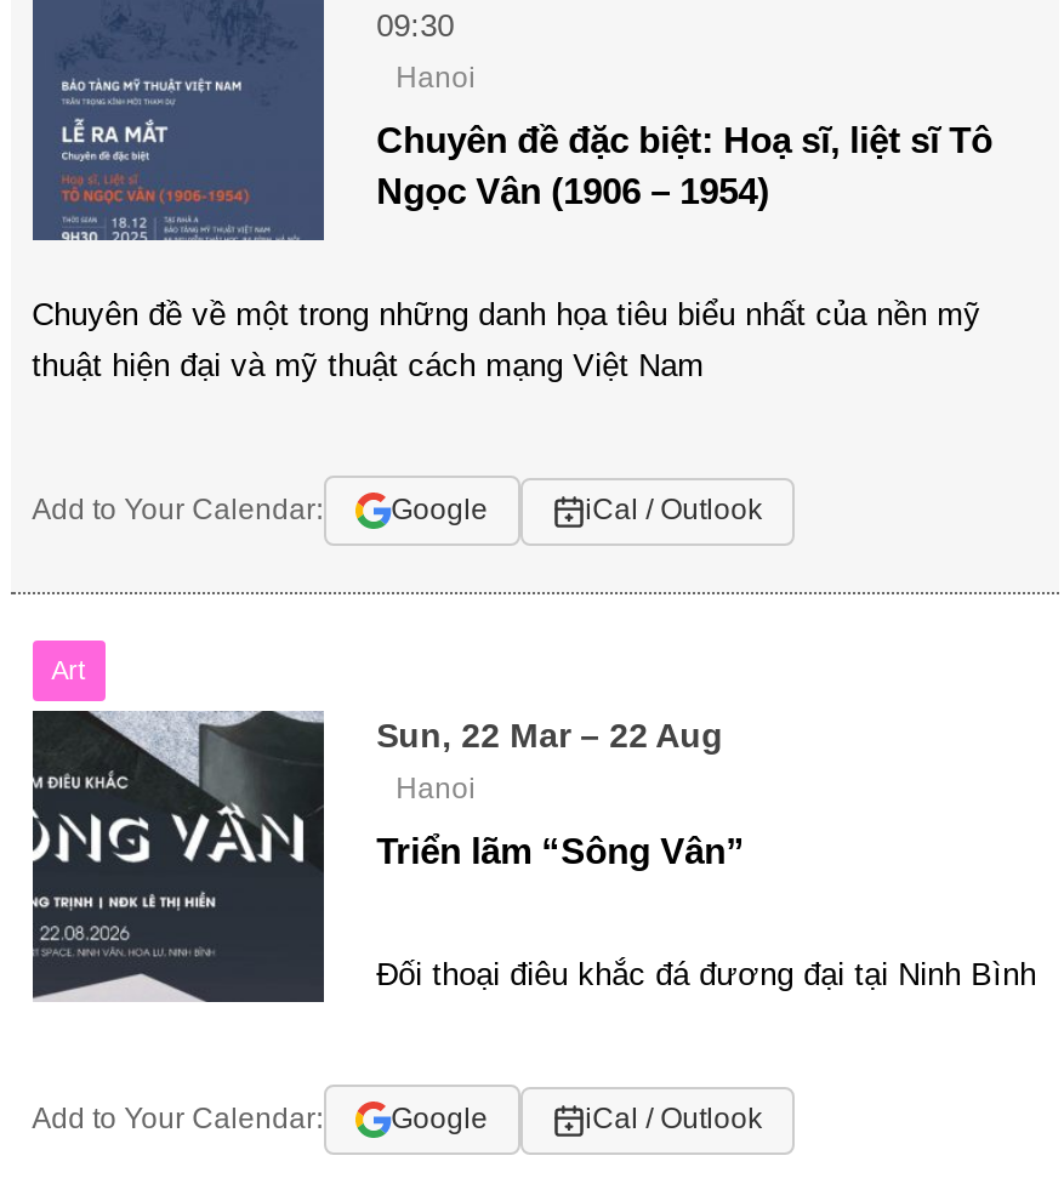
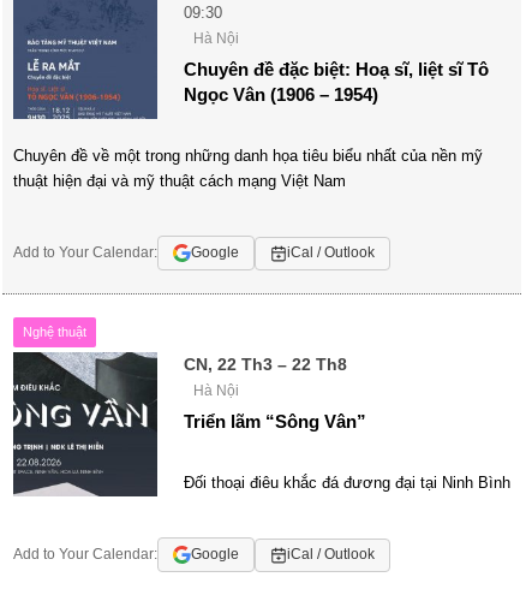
- Hanoi
+ Hà Nội

- Art
+ Nghệ thuật

- Sun, 22 Mar – 22 Aug
- Hanoi
+ CN, 22 Th3 – 22 Th8
+ Hà Nội
